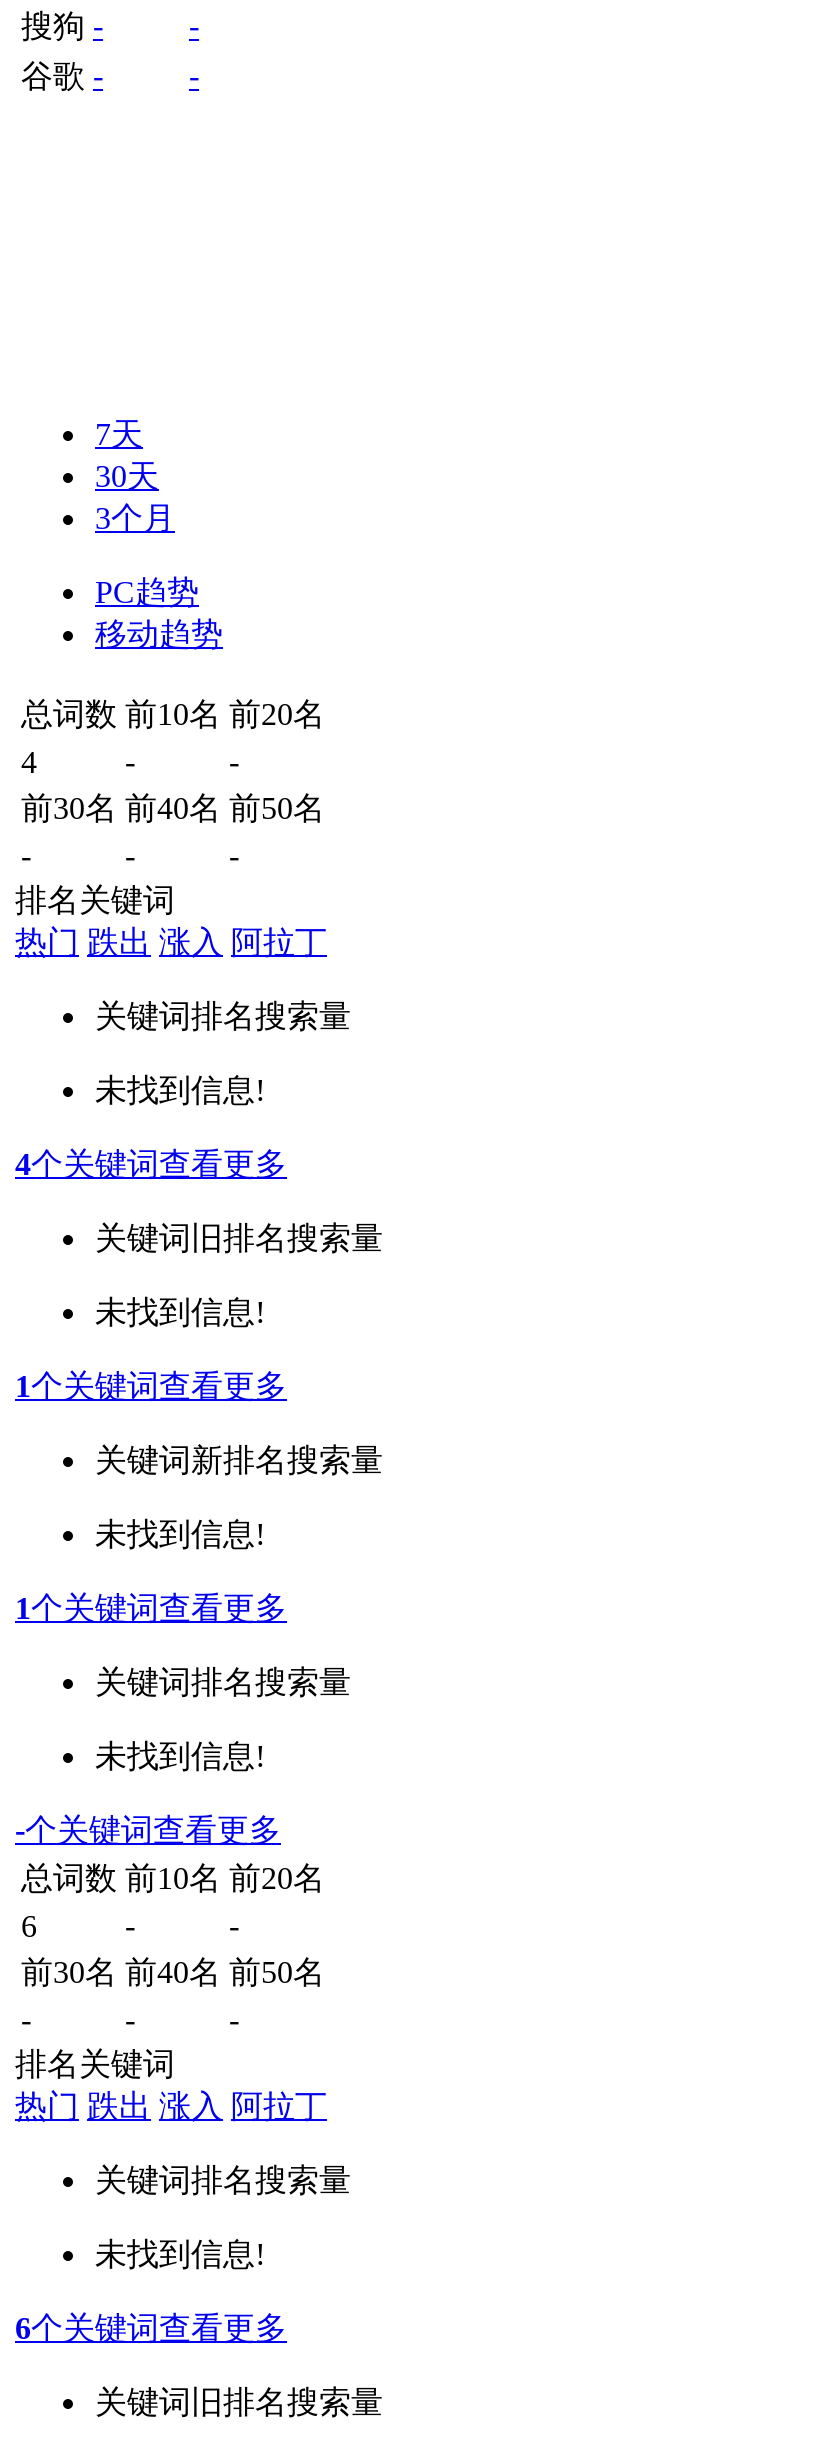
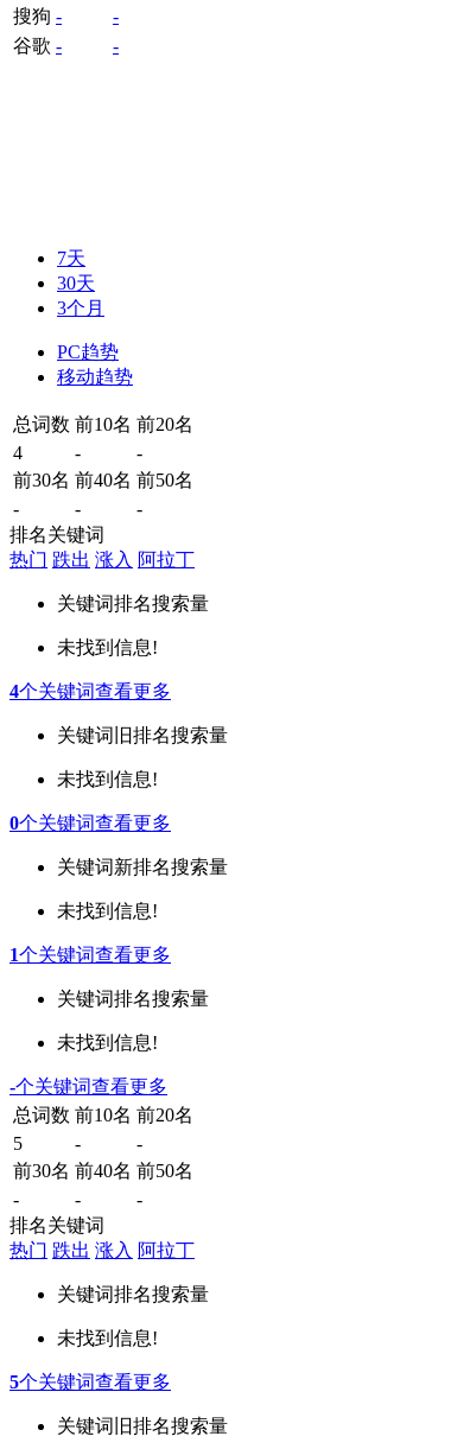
- 1个关键词查看更多
+ 0个关键词查看更多

- 6
+ 5

- 6个关键词查看更多
+ 5个关键词查看更多
